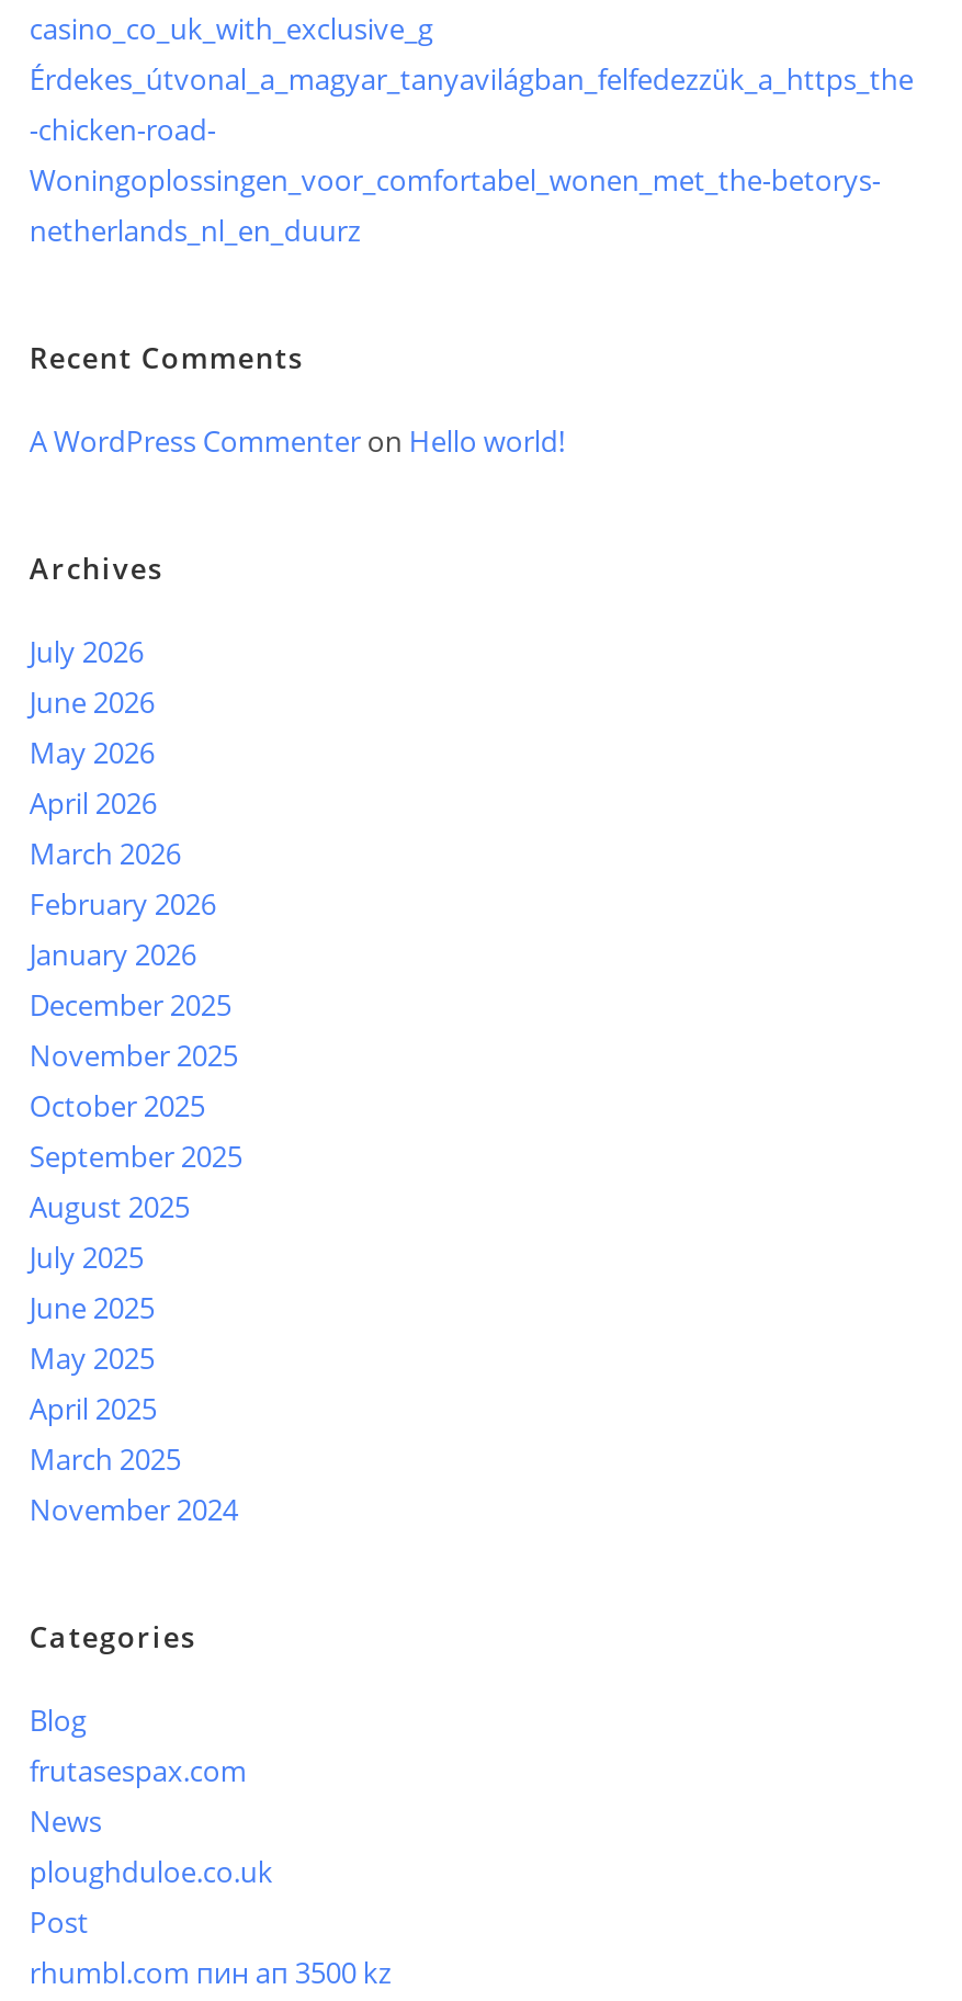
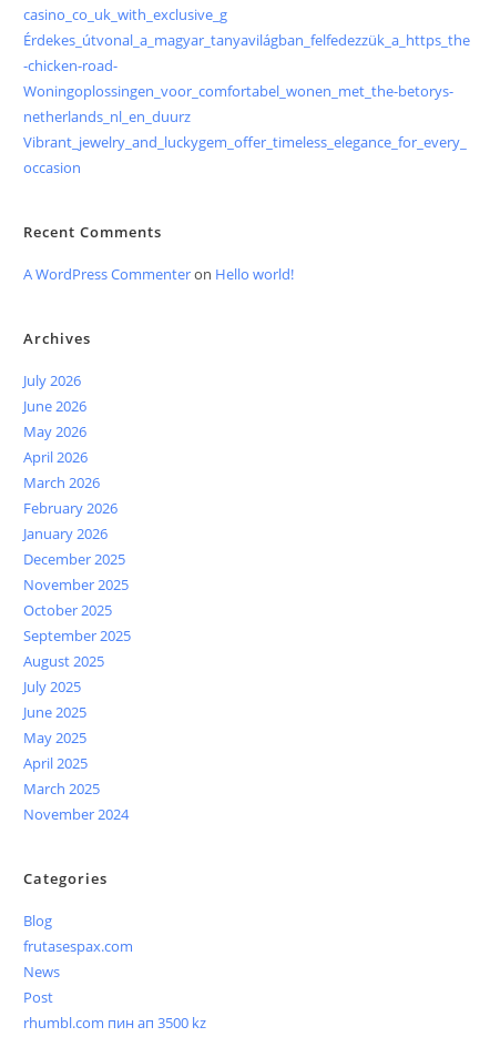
+ Vibrant_jewelry_and_luckygem_offer_timeless_elegance_for_every_
+ occasion

moved down: Recent Comments | A WordPress Commenter on Hello world! | Archives | ... | frutasespax.com | News

- ploughduloe.co.uk
